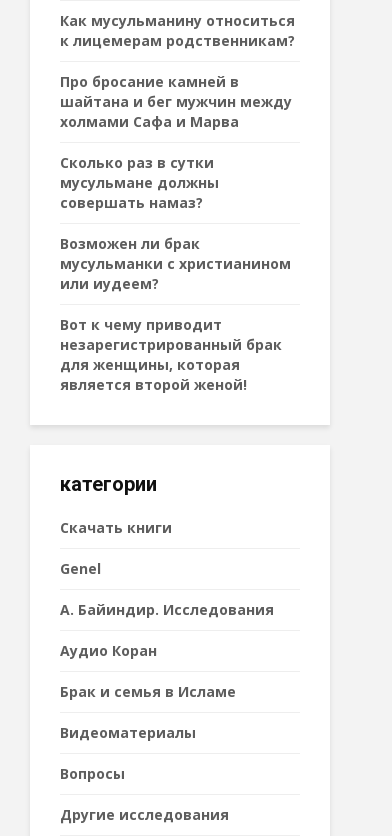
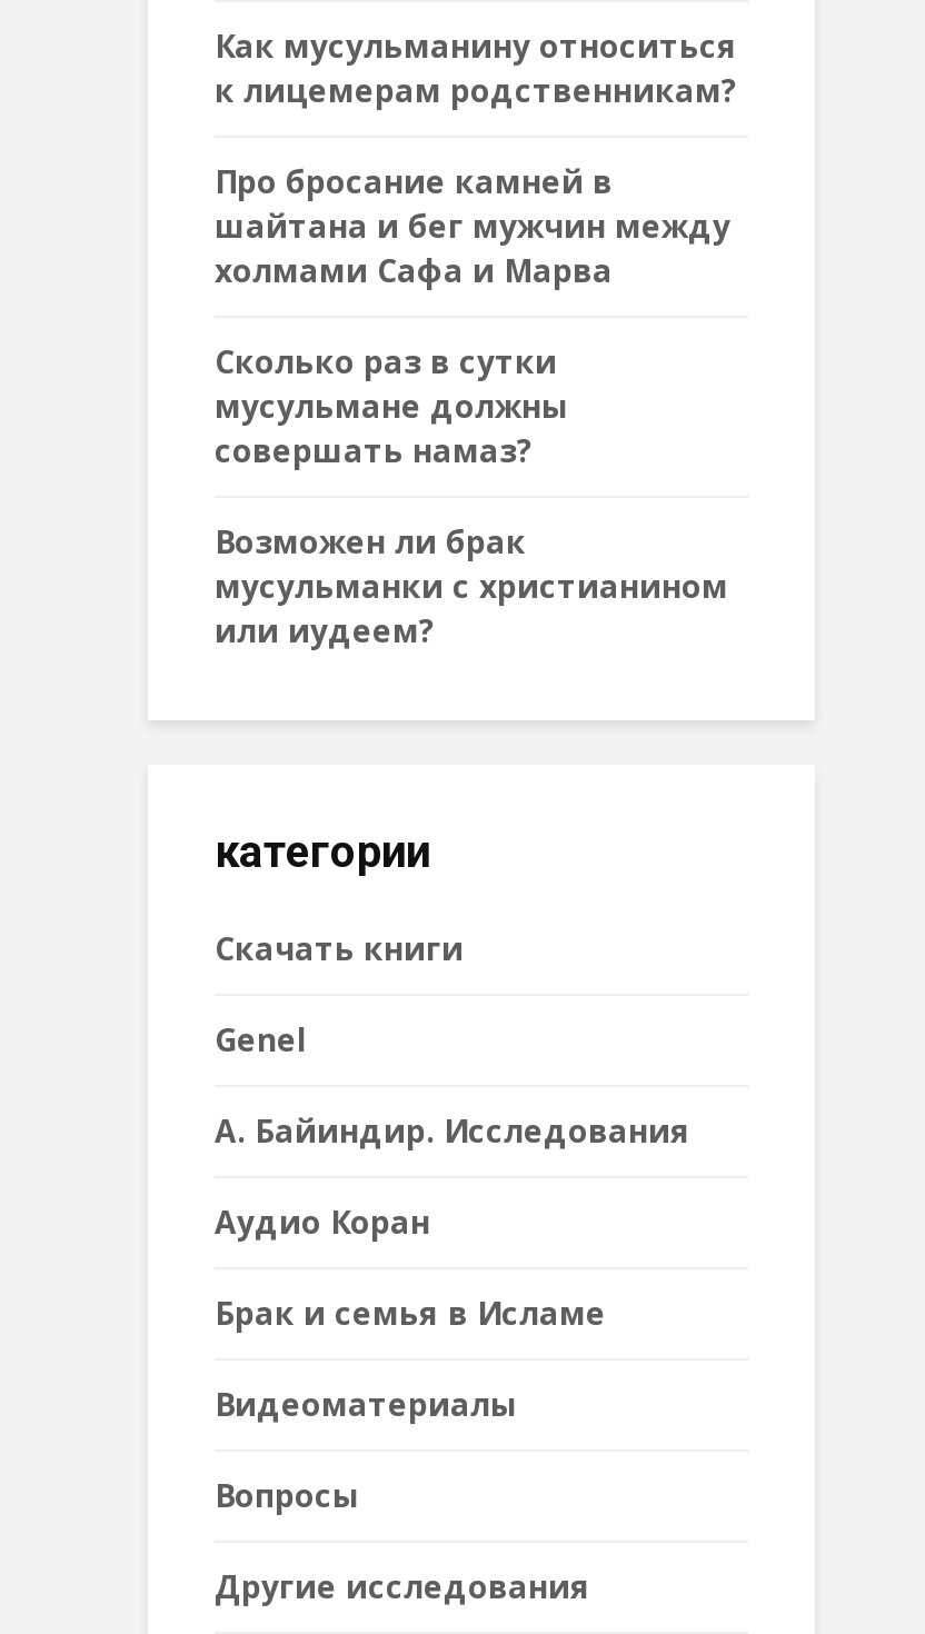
- Вот к чему приводит
- незарегистрированный брак
- для женщины, которая
- является второй женой!
